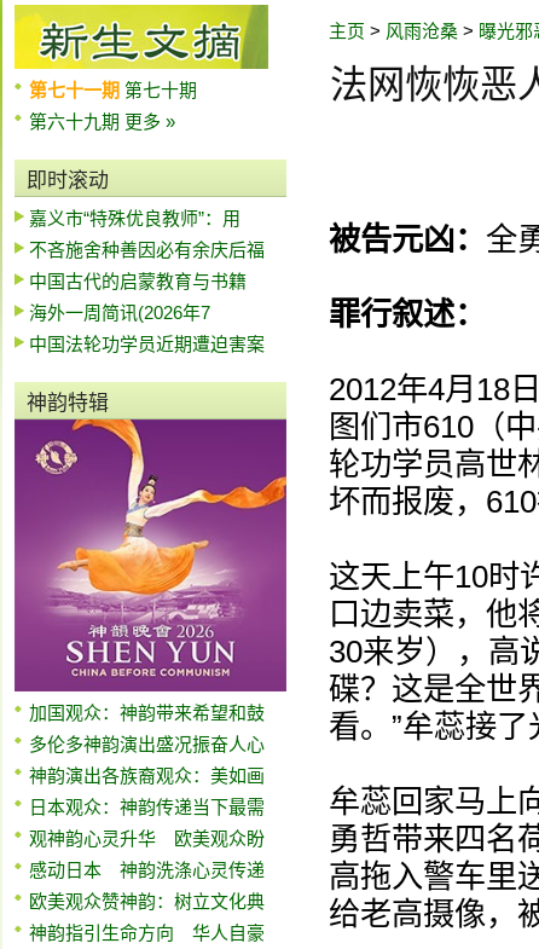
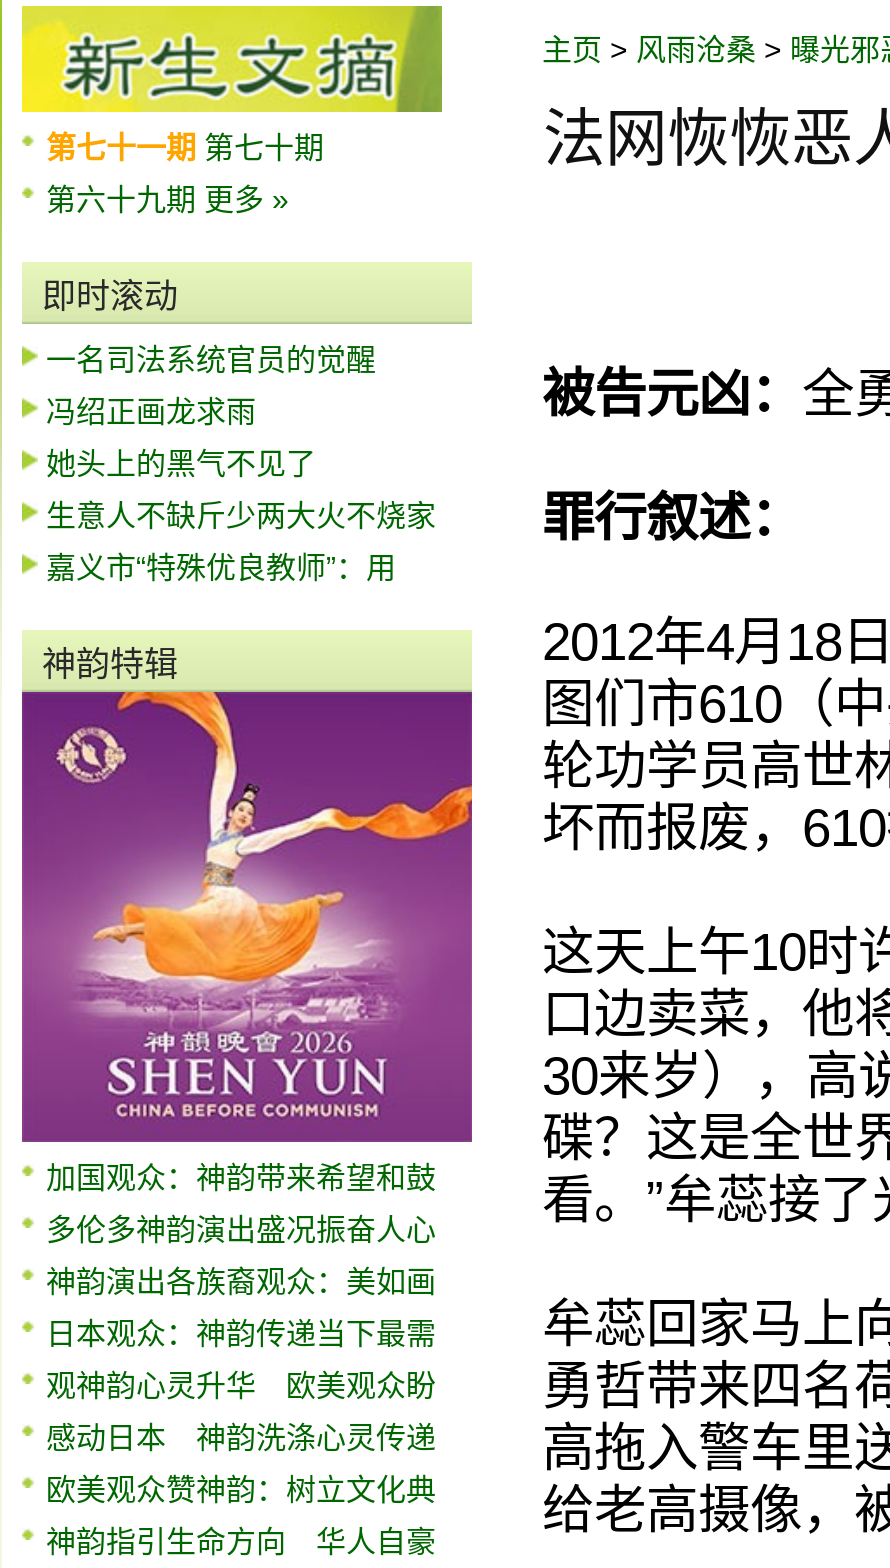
+ 一名司法系统官员的觉醒
+ 冯绍正画龙求雨
+ 她头上的黑气不见了
+ 生意人不缺斤少两大火不烧家

moved down: 嘉义市“特殊优良教师”：用

- 不吝施舍种善因必有余庆后福
- 中国古代的启蒙教育与书籍
- 海外一周简讯(2026年7
- 中国法轮功学员近期遭迫害案
